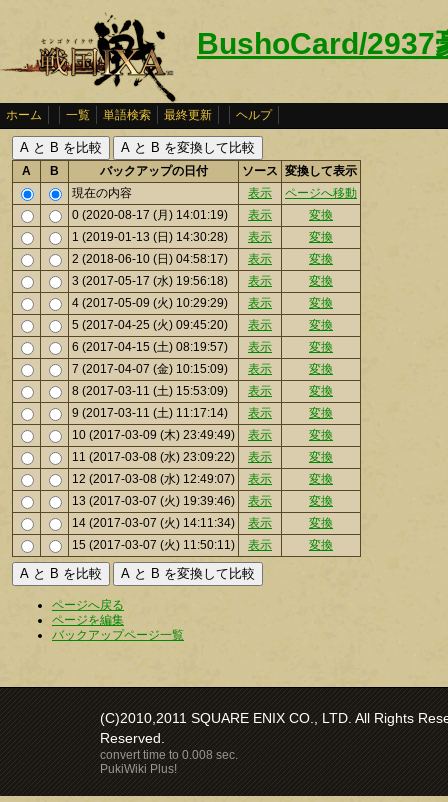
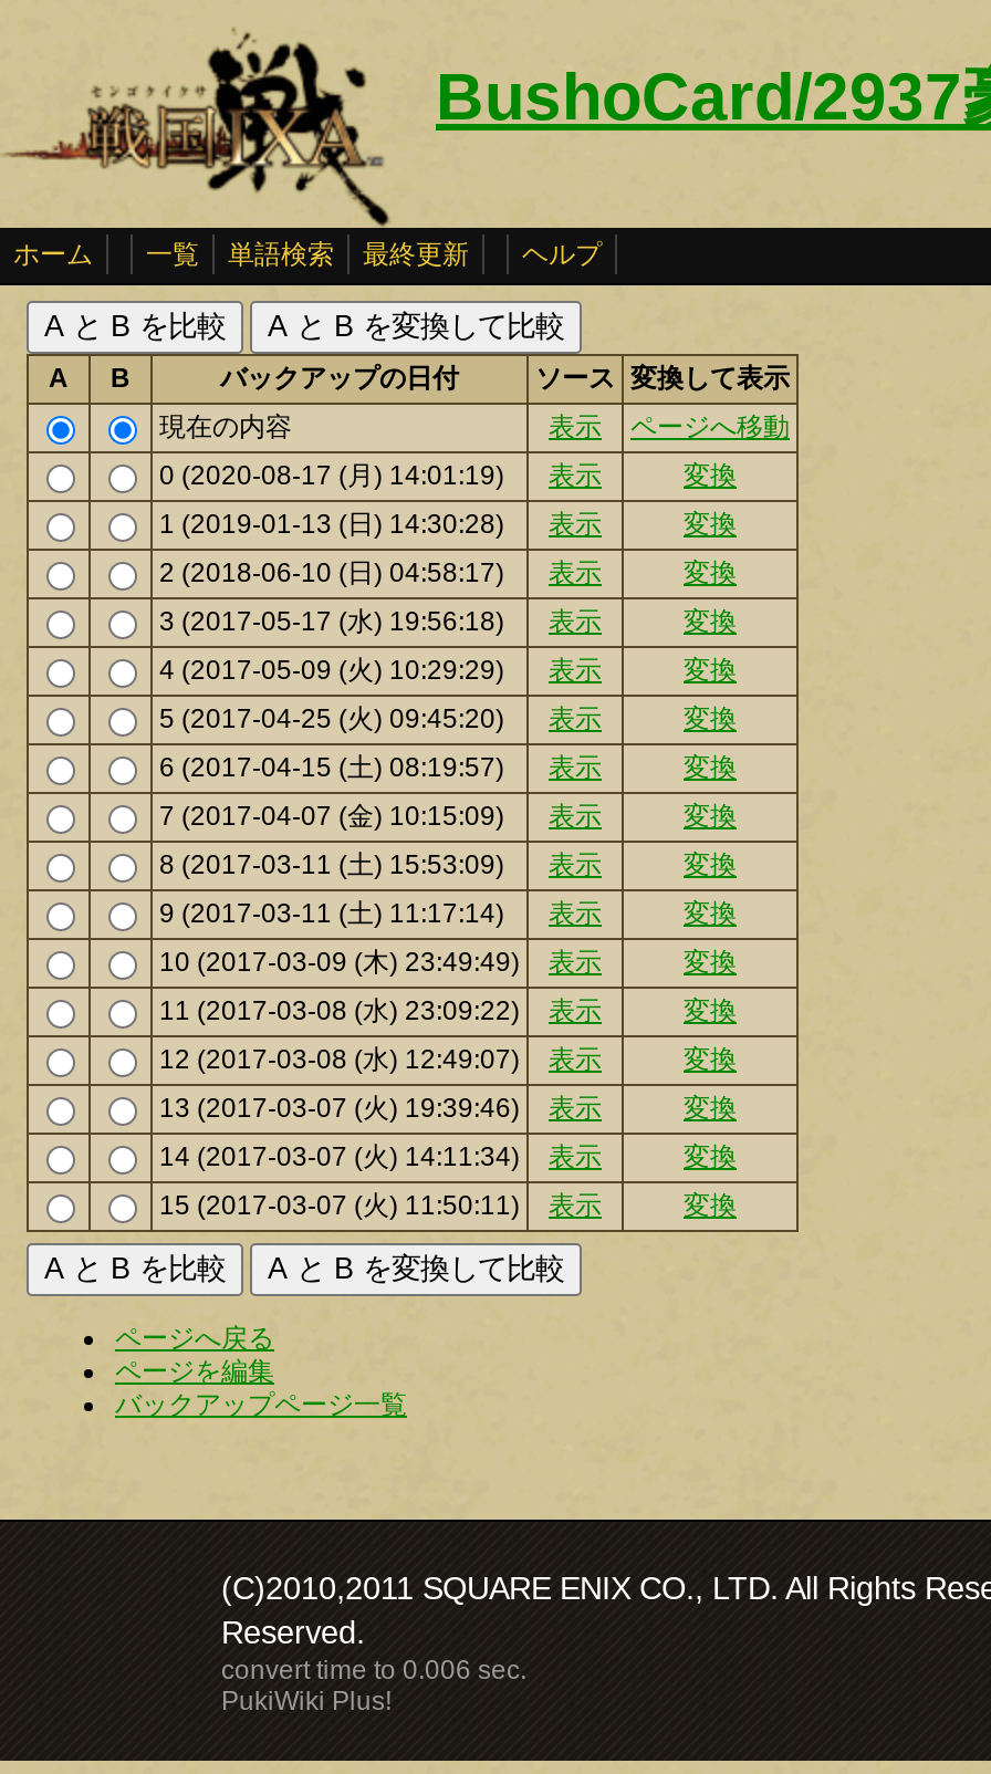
- convert time to 0.008 sec.
+ convert time to 0.006 sec.
